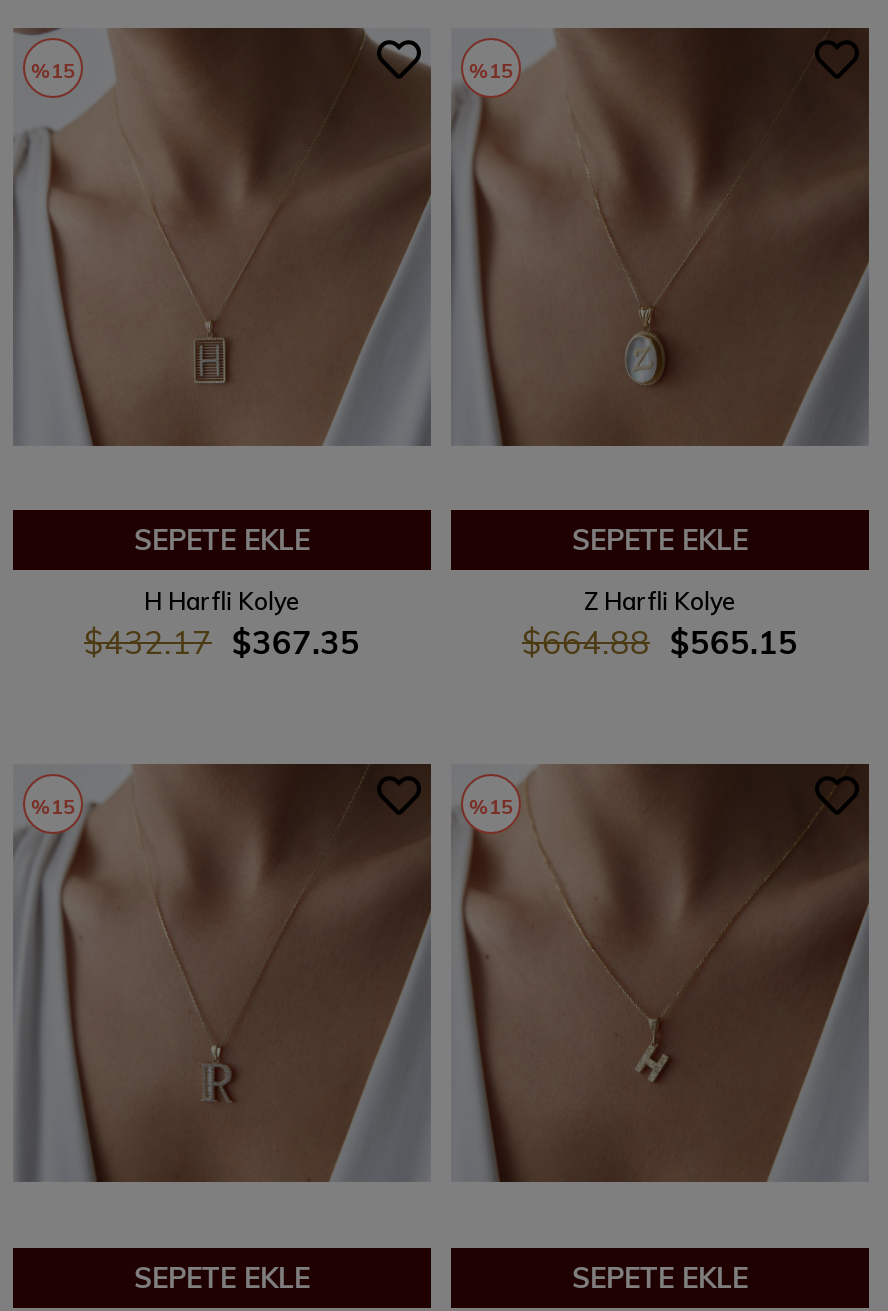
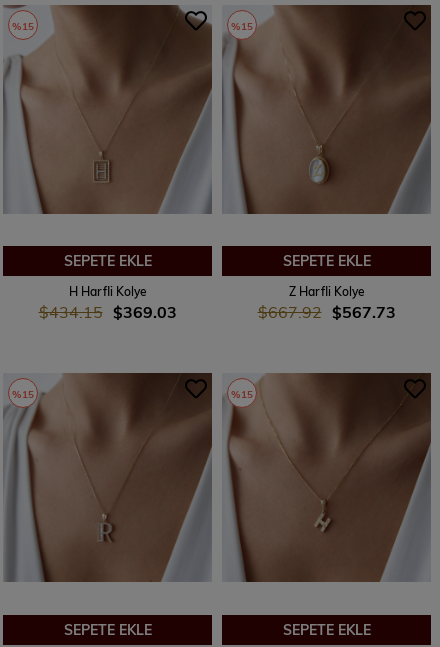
- $432.17
+ $434.15

- $367.35
+ $369.03

- $664.88
+ $667.92

- $565.15
+ $567.73
